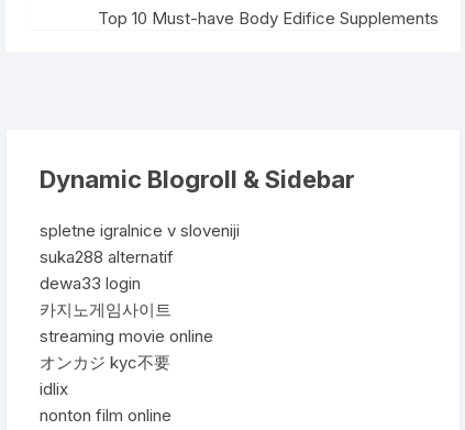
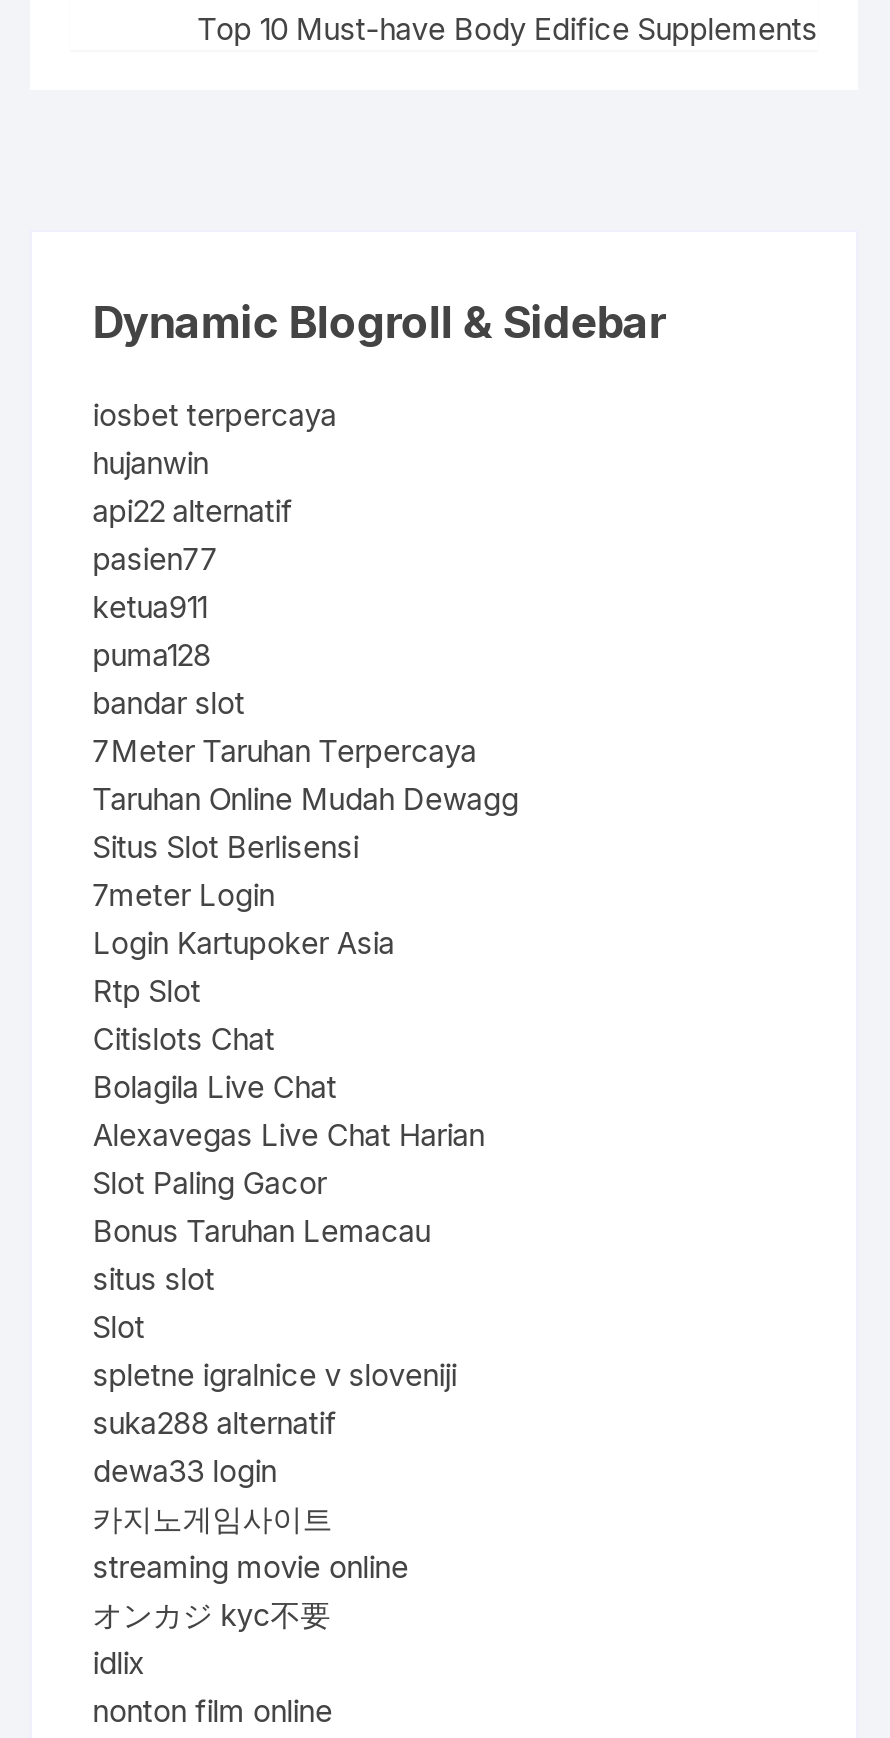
+ iosbet terpercaya
+ hujanwin
+ api22 alternatif
+ pasien77
+ ketua911
+ puma128
+ bandar slot
+ 7Meter Taruhan Terpercaya
+ Taruhan Online Mudah Dewagg
+ Situs Slot Berlisensi
+ 7meter Login
+ Login Kartupoker Asia
+ Rtp Slot
+ Citislots Chat
+ Bolagila Live Chat
+ Alexavegas Live Chat Harian
+ Slot Paling Gacor
+ Bonus Taruhan Lemacau
+ situs slot
+ Slot
